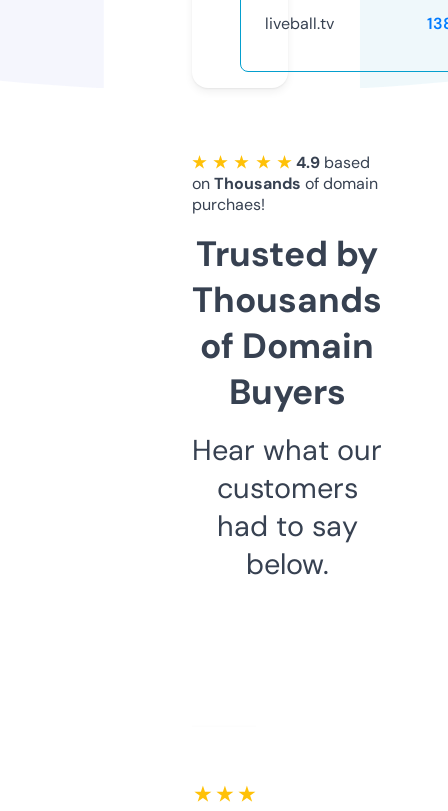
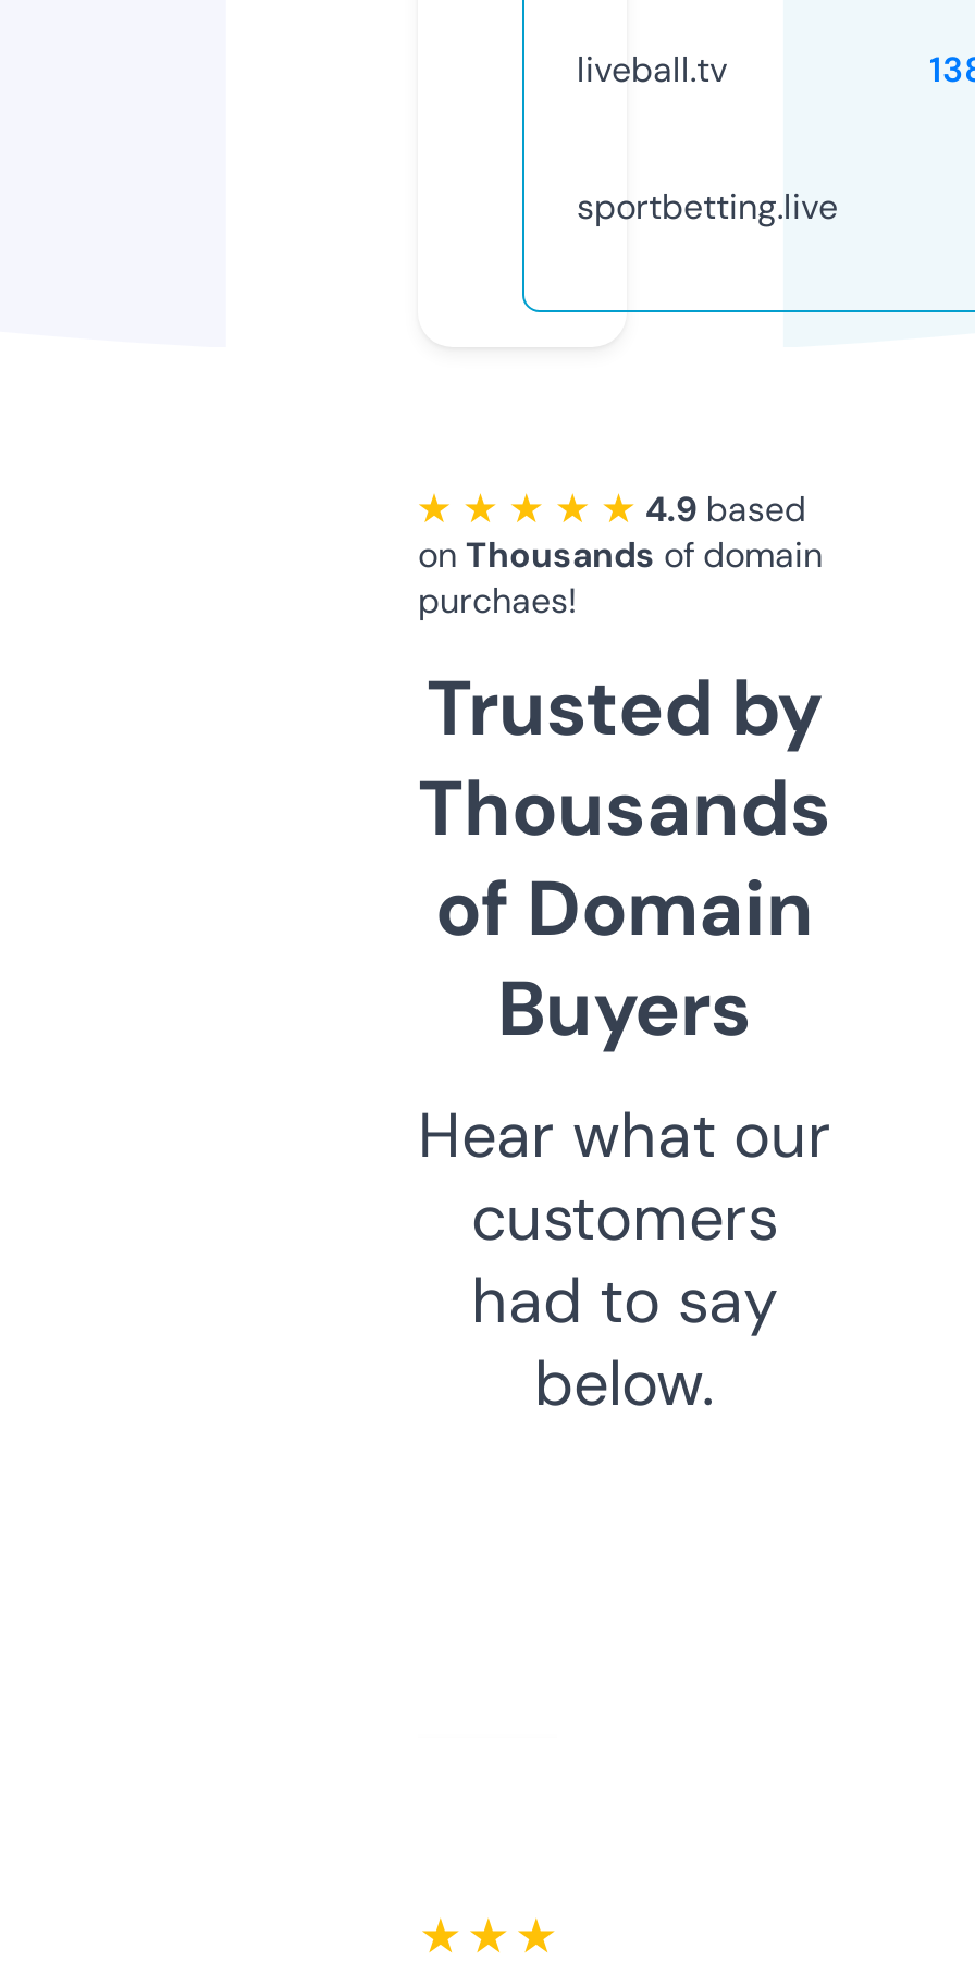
+ sportbetting.live
